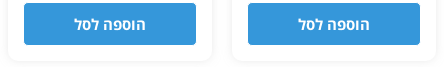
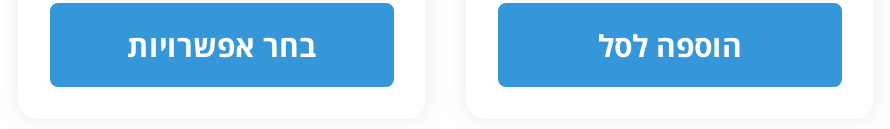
- הוספה לסל
+ בחר אפשרויות
